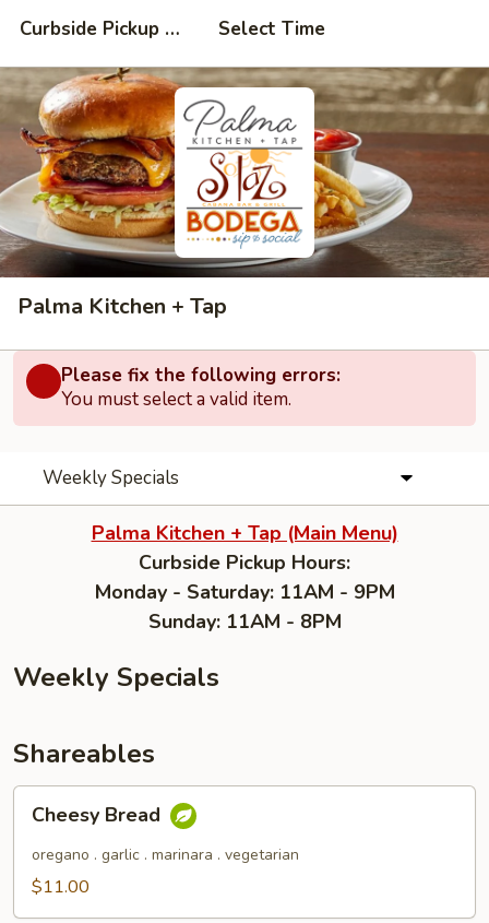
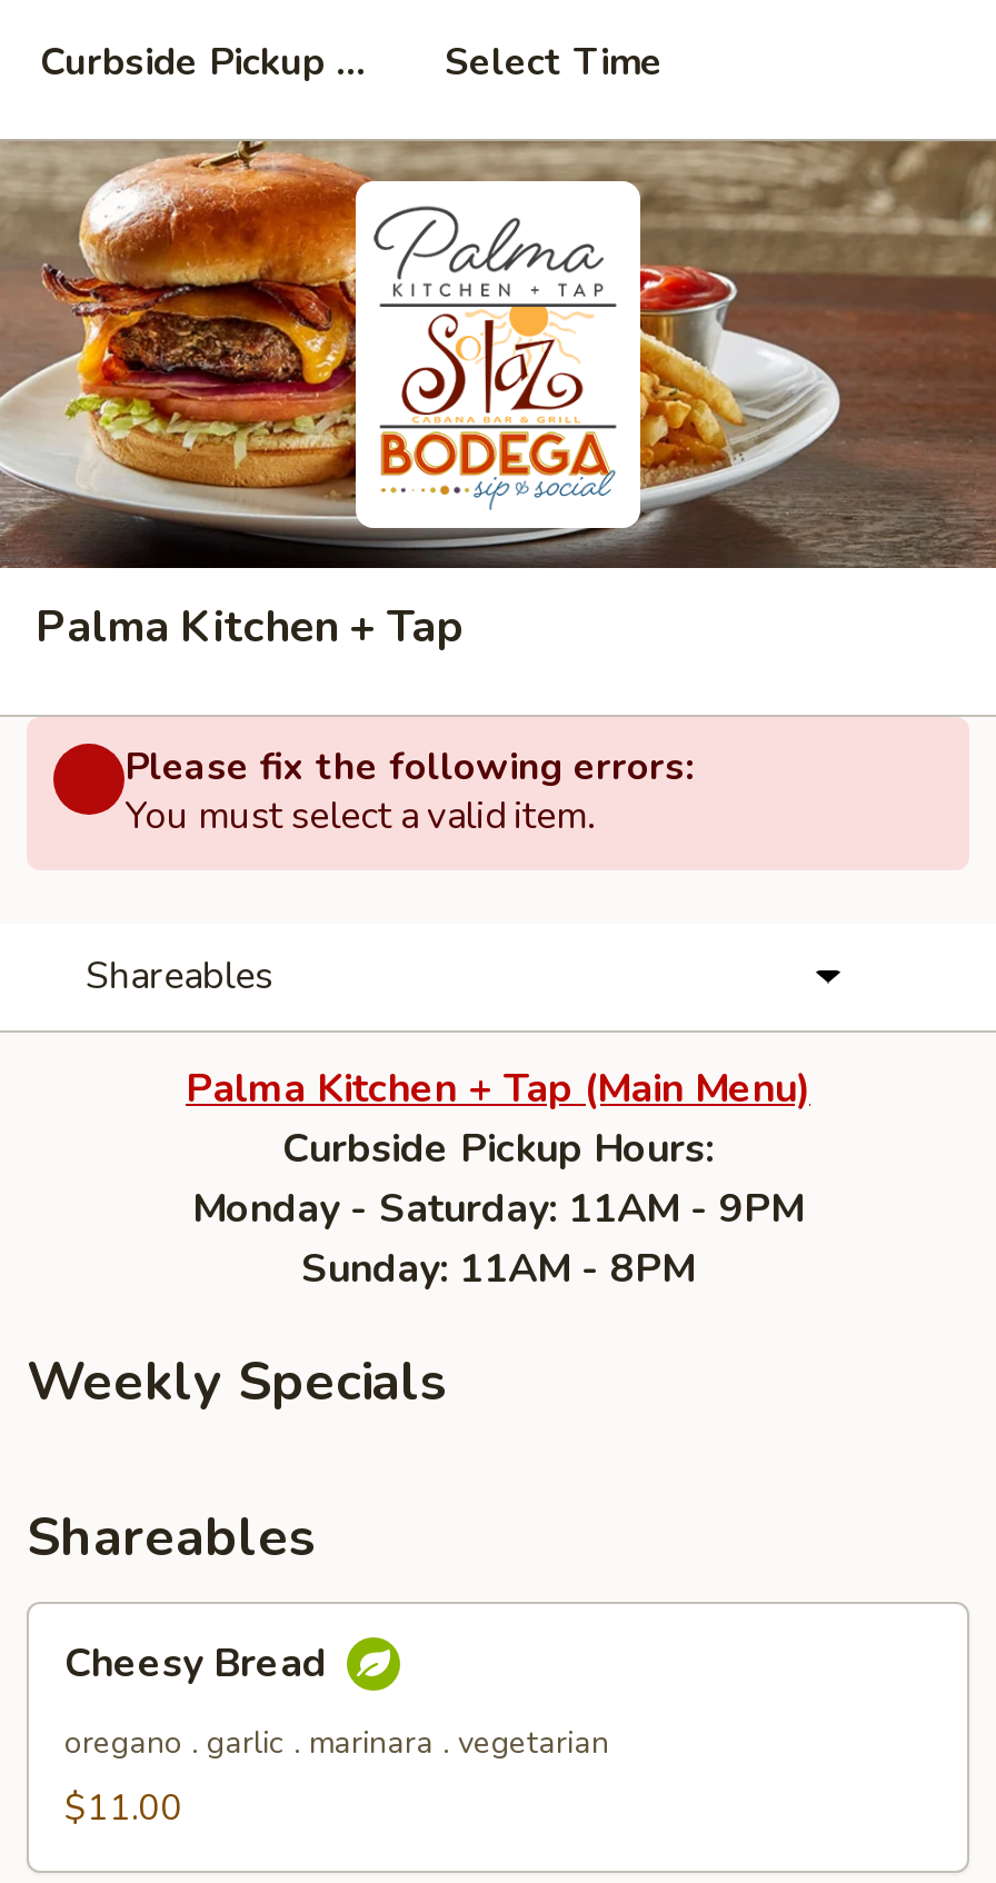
- Weekly Specials
+ Shareables
